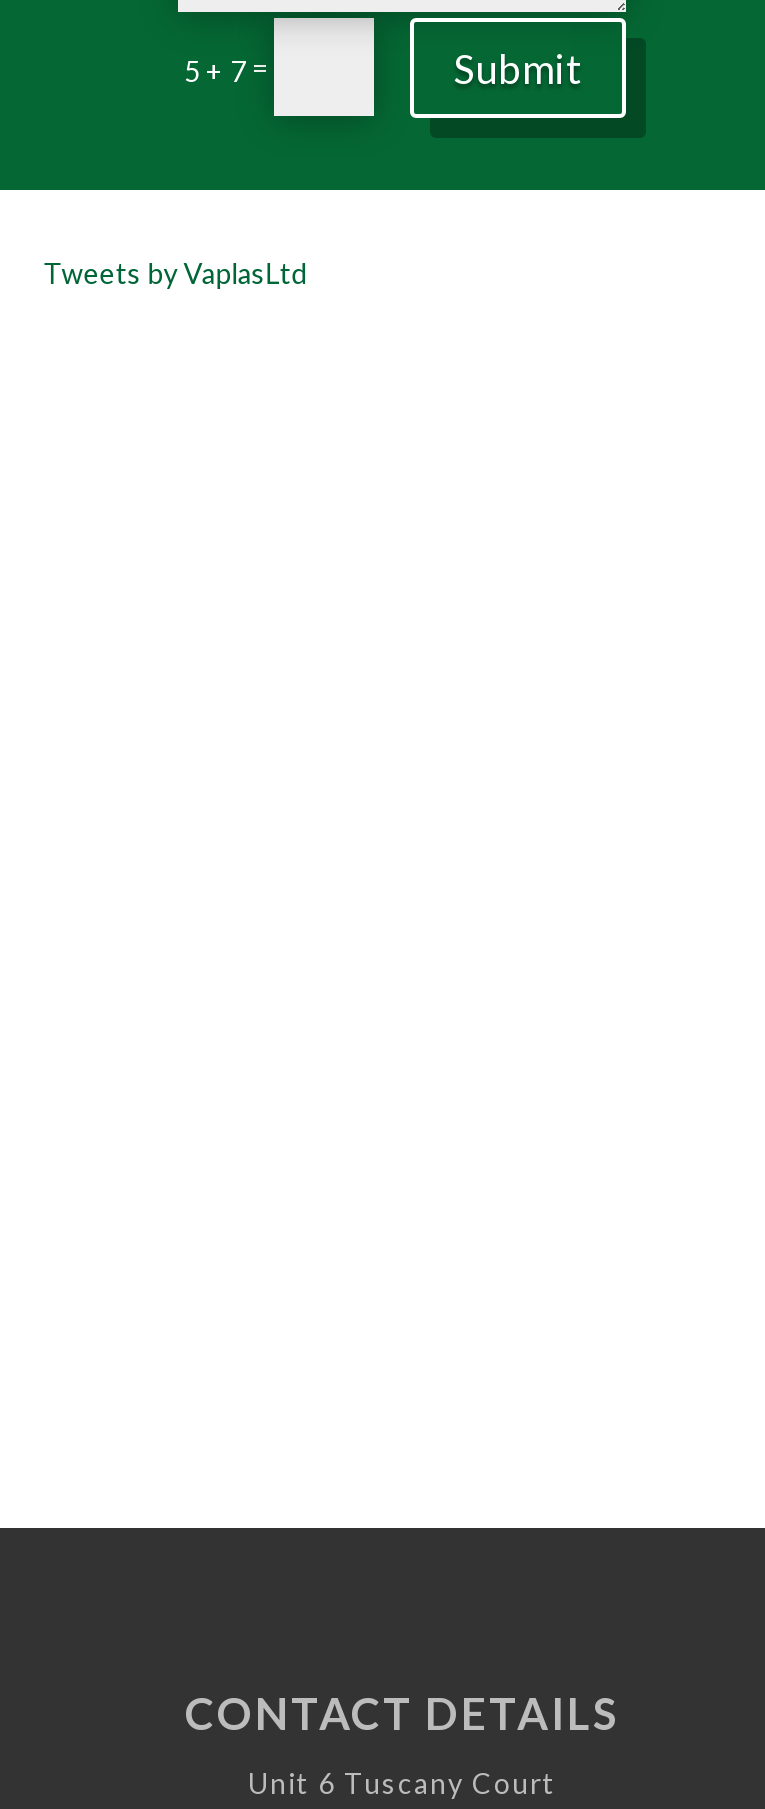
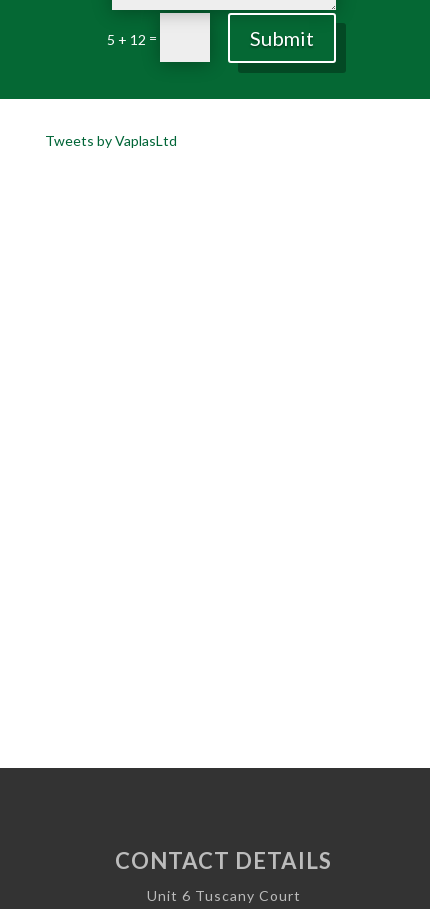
- 5 + 7 =
+ 5 + 12 =
